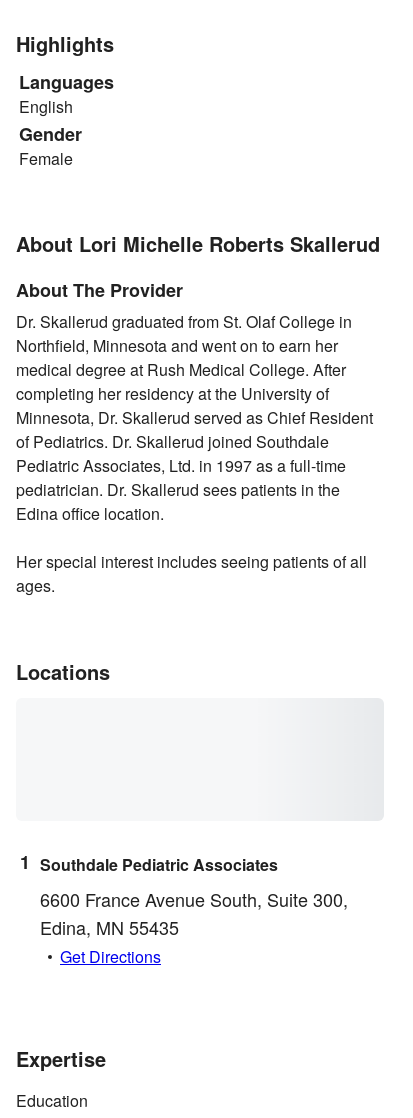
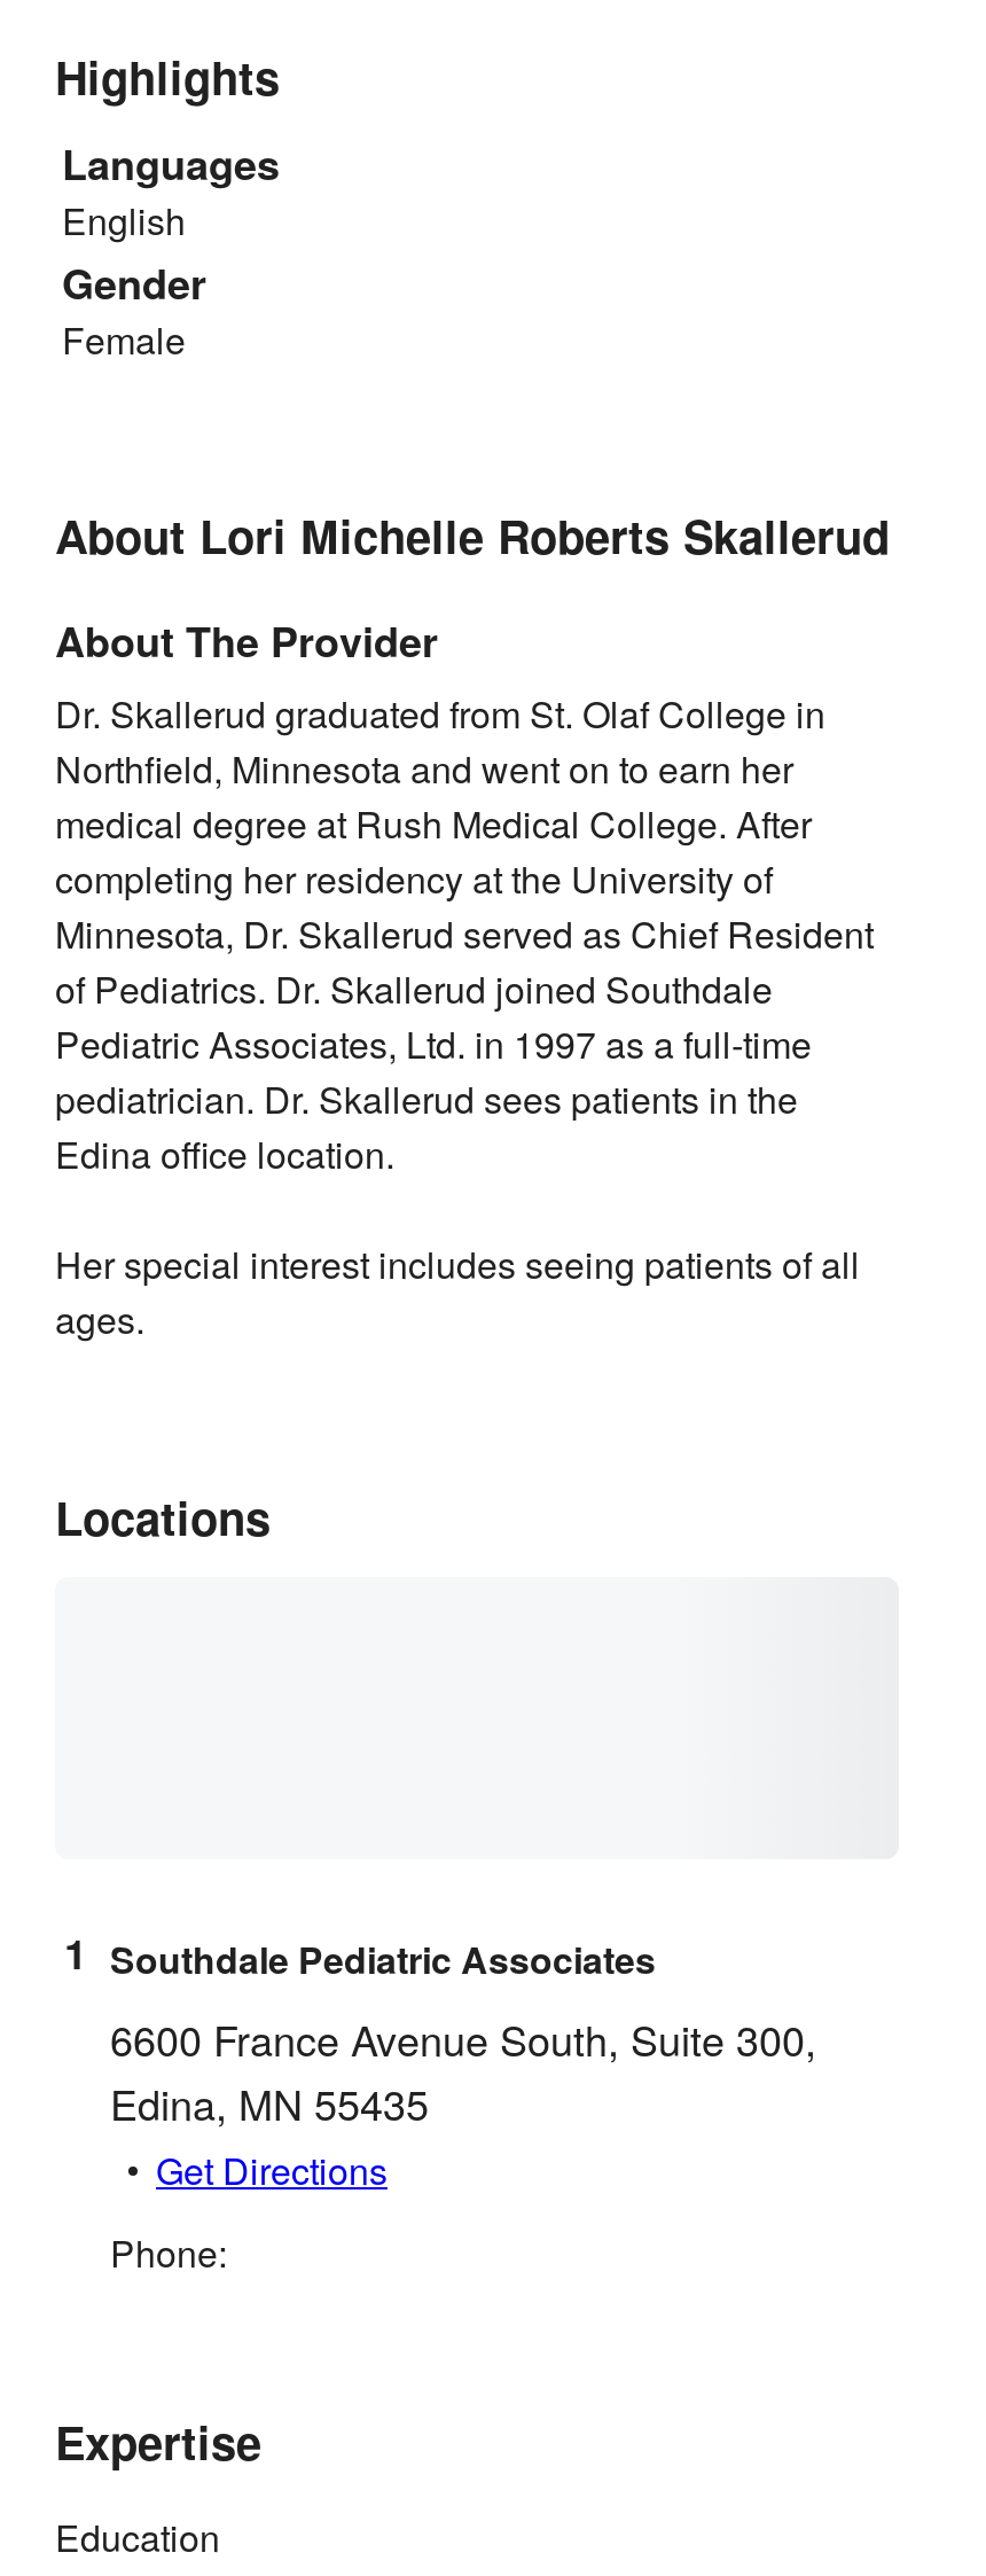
+ Phone:
